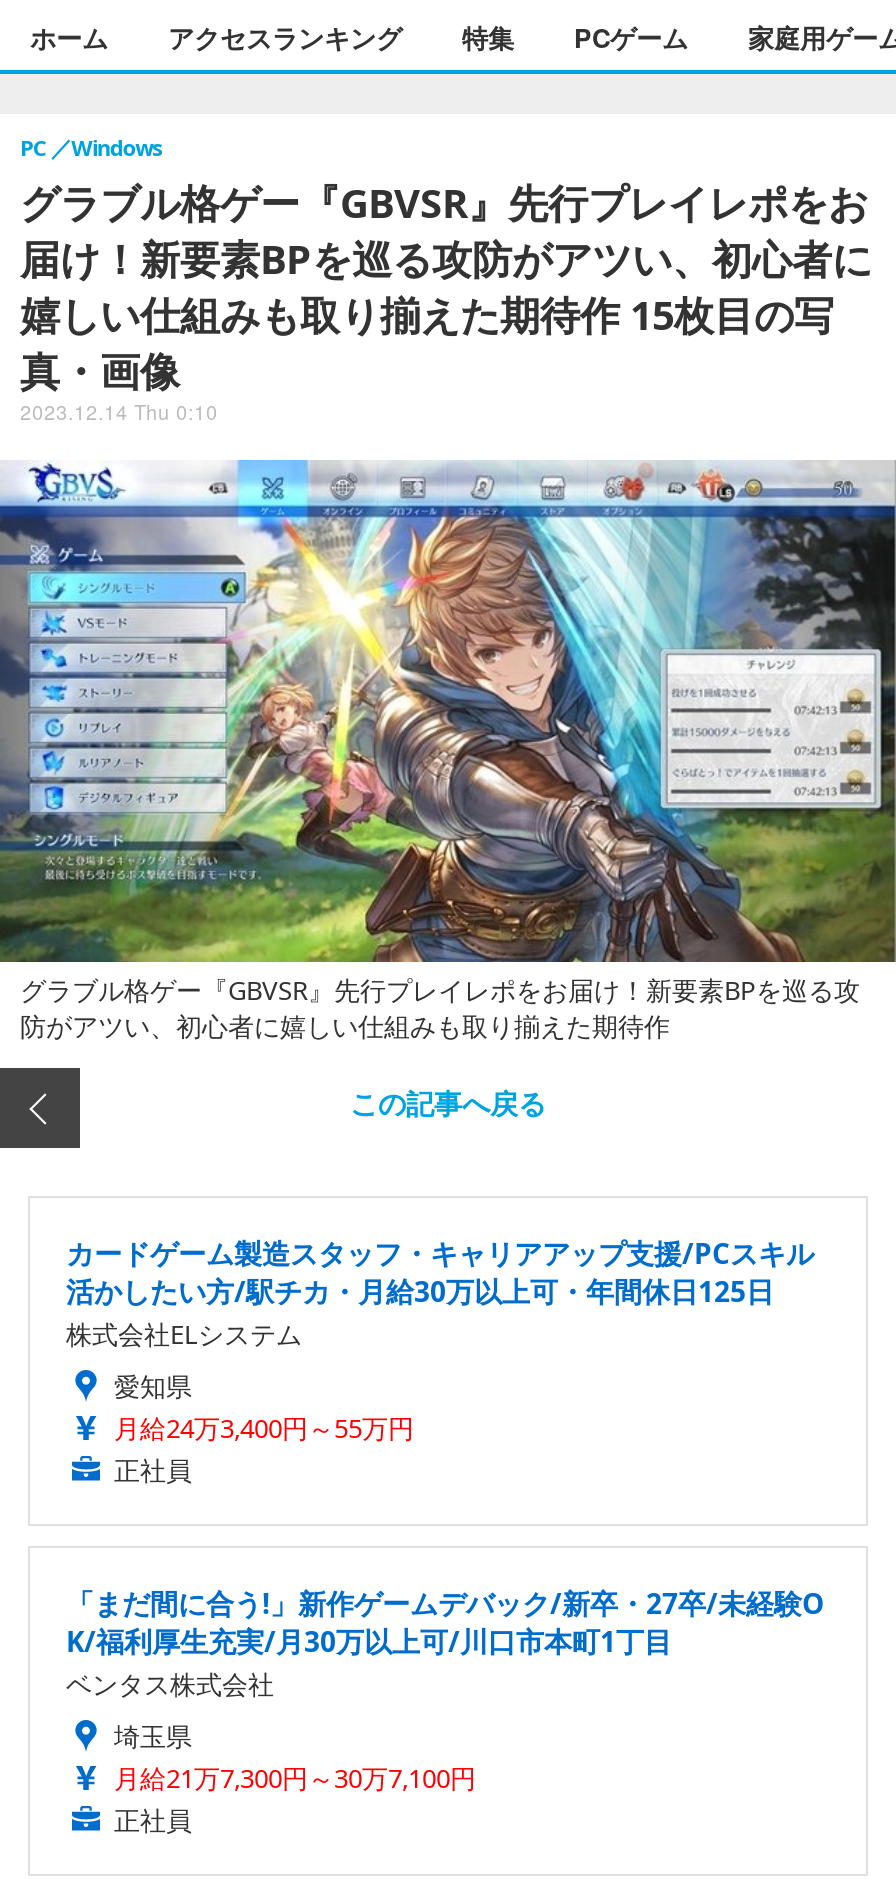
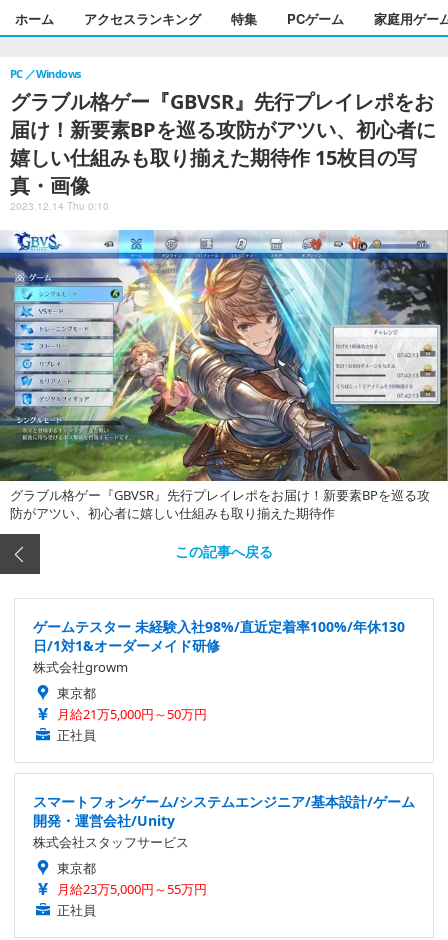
- カードゲーム製造スタッフ・キャリアアップ支援/PCスキル
- 活かしたい方/駅チカ・月給30万以上可・年間休日125日
- 株式会社ELシステム
- 愛知県
- 月給24万3,400円～55万円
+ ゲームテスター 未経験入社98%/直近定着率100%/年休130
+ 日/1対1&オーダーメイド研修
+ 株式会社growm
+ 東京都
+ 月給21万5,000円～50万円

- 「まだ間に合う!」新作ゲームデバック/新卒・27卒/未経験O
- K/福利厚生充実/月30万以上可/川口市本町1丁目
- ベンタス株式会社
- 埼玉県
- 月給21万7,300円～30万7,100円
+ スマートフォンゲーム/システムエンジニア/基本設計/ゲーム
+ 開発・運営会社/Unity
+ 株式会社スタッフサービス
+ 東京都
+ 月給23万5,000円～55万円
